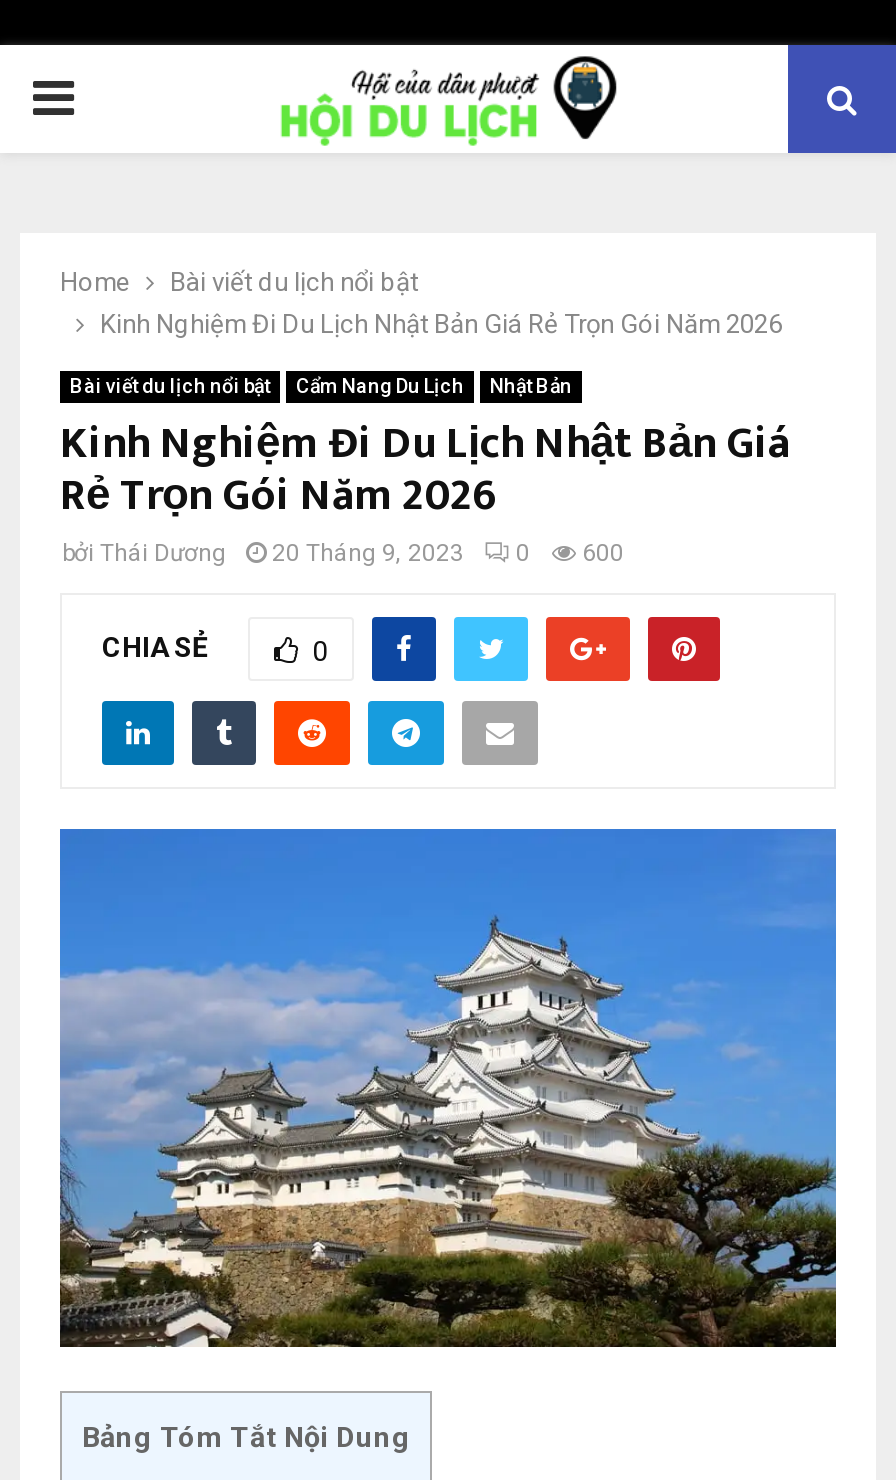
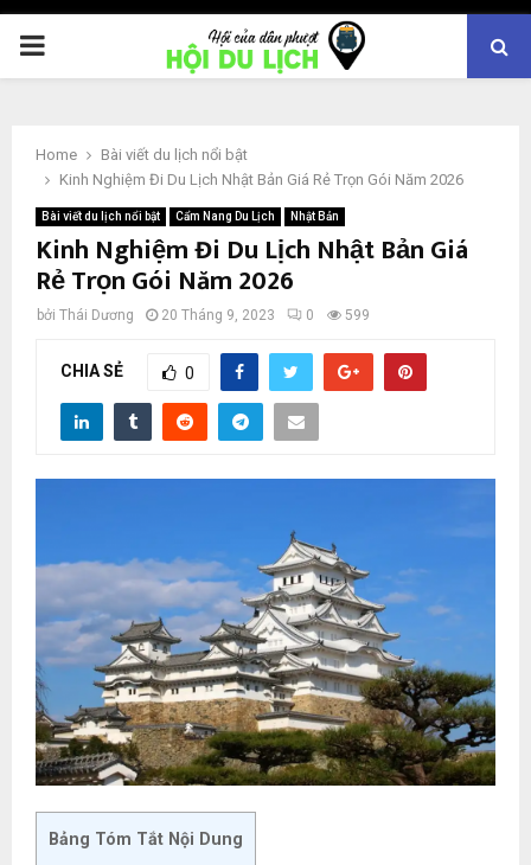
- bởi Thái Dương 20 Tháng 9, 2023 0 600
+ bởi Thái Dương 20 Tháng 9, 2023 0 599
